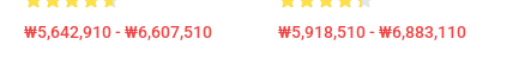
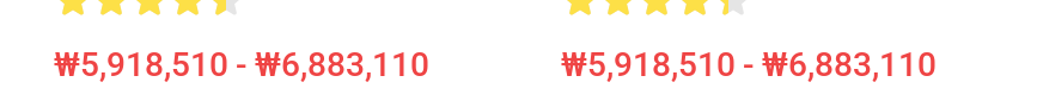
- ₩5,642,910 - ₩6,607,510
+ ₩5,918,510 - ₩6,883,110
